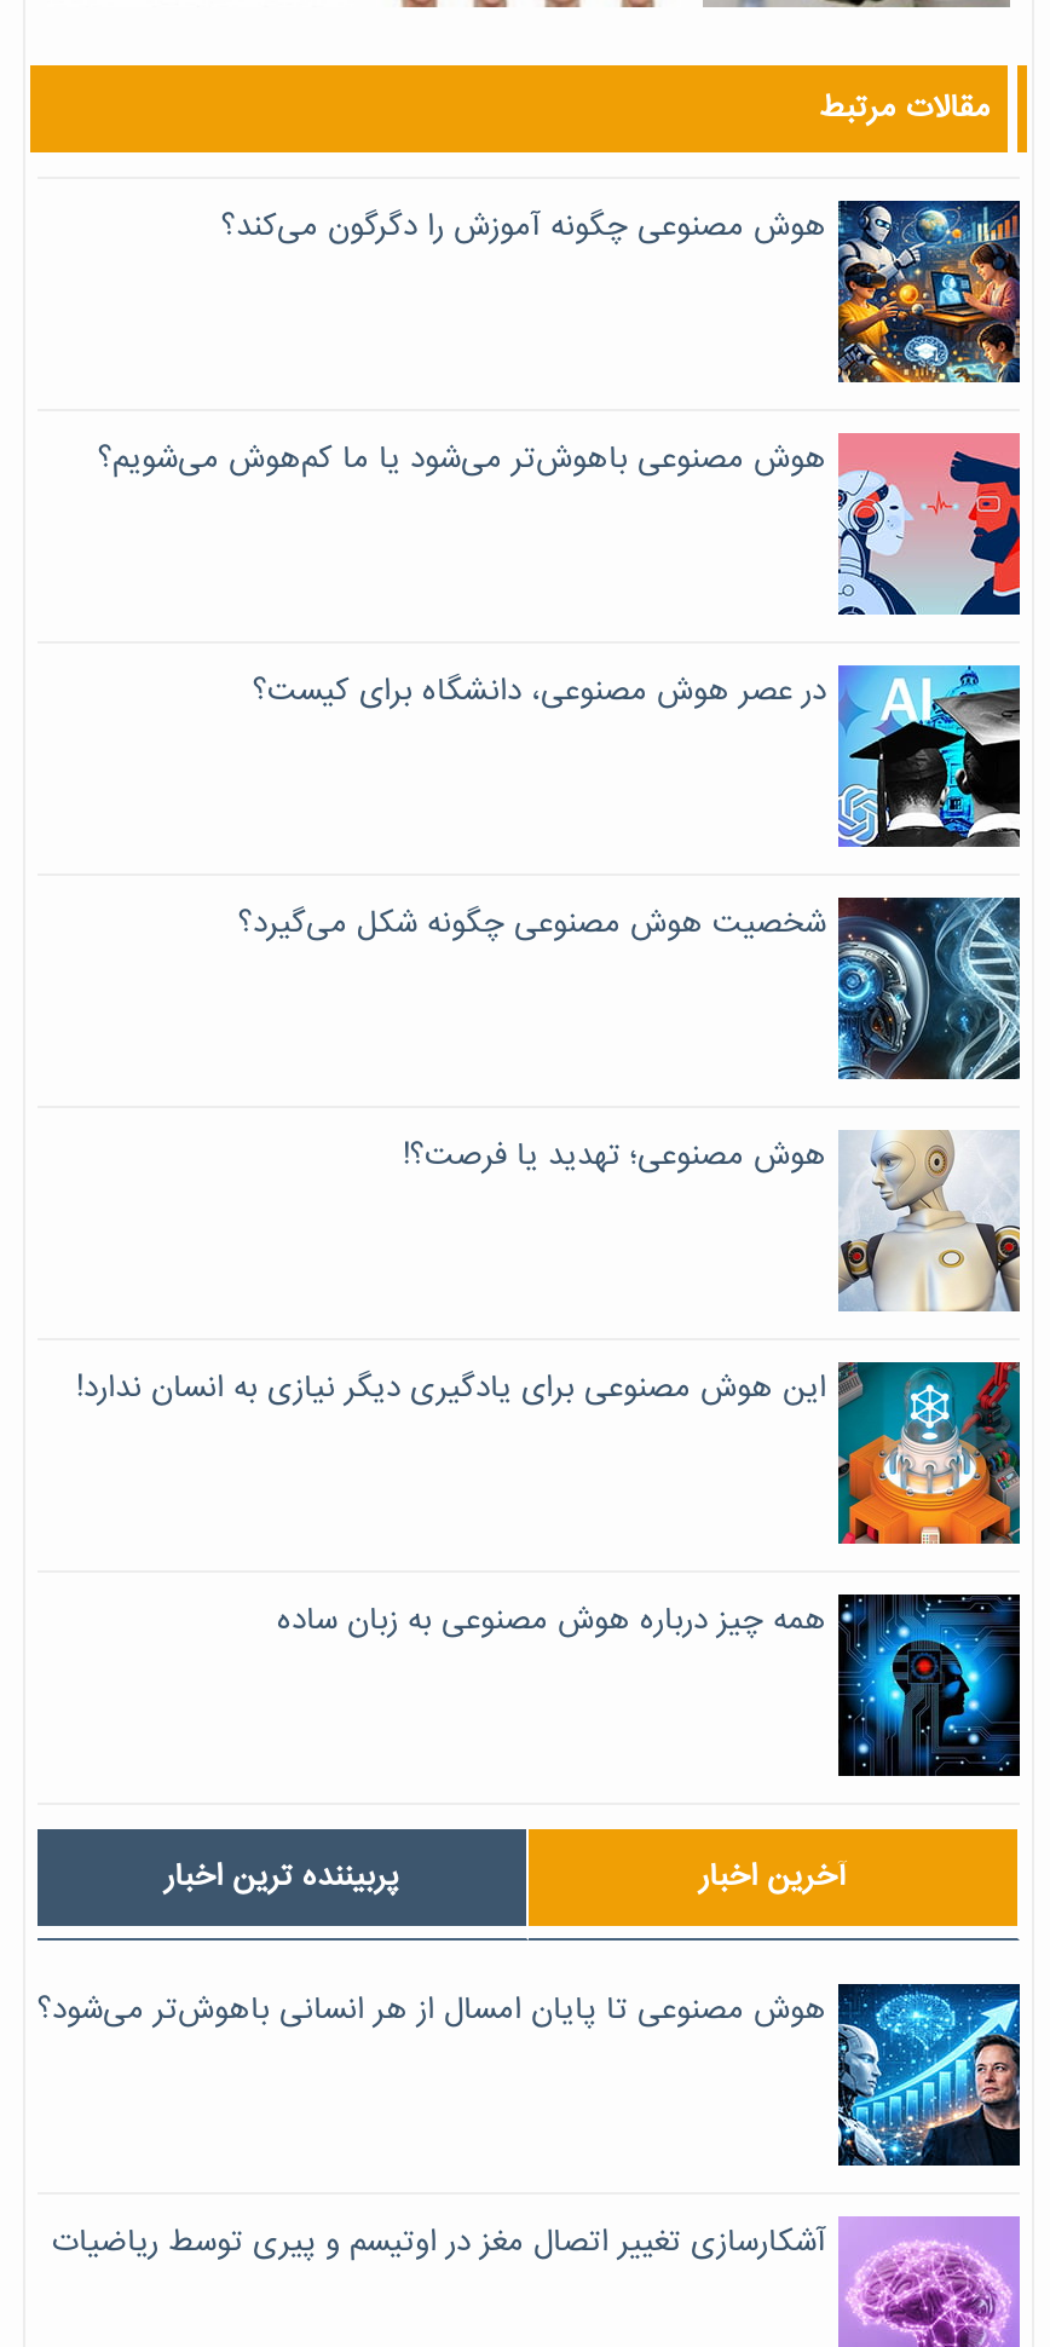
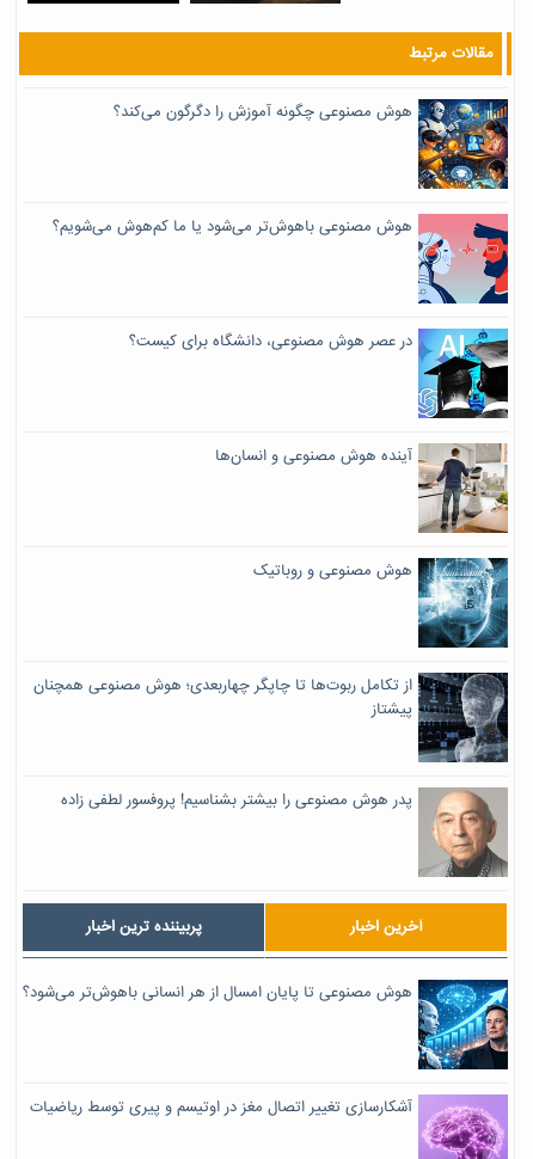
- [image]
- شخصیت هوش مصنوعی چگونه شکل می‌گیرد؟
+ [image]
+ آینده هوش مصنوعی و انسان‌ها

- [image]
- هوش مصنوعی؛ تهدید یا فرصت؟!
+ [image]
+ هوش مصنوعی و روباتیک

- [image]
- این هوش مصنوعی برای یادگیری دیگر نیازی به انسان ندارد!
+ [image]
+ از تكامل ربوت‌ها تا چاپگر چهاربعدی؛ هوش مصنوعی همچنان
+ پیشتاز

- [image]
- همه چیز درباره هوش مصنوعی به زبان ساده
+ [image]
+ پدر هوش مصنوعی را بیشتر بشناسیم! پروفسور لطفی زاده
